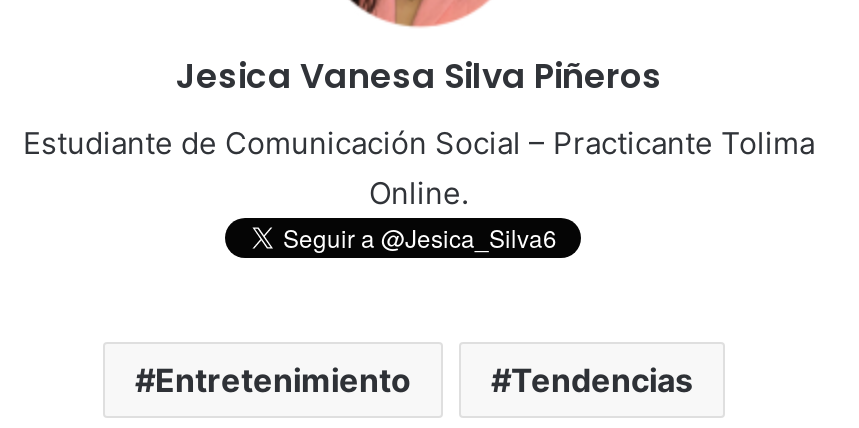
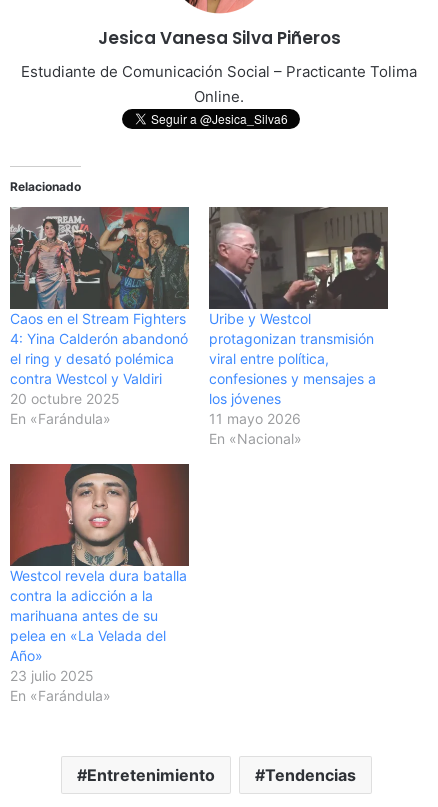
+ [image]
+ Caos en el Stream Fighters
+ 4: Yina Calderón abandonó
+ el ring y desató polémica
+ contra Westcol y Valdiri
+ 20 octubre 2025
+ En «Farándula»

+ [image]
+ Westcol revela dura batalla
+ contra la adicción a la
+ marihuana antes de su
+ pelea en «La Velada del
+ Año»
+ 23 julio 2025
+ En «Farándula»

+ Relacionado

+ [image]
+ Uribe y Westcol
+ protagonizan transmisión
+ viral entre política,
+ confesiones y mensajes a
+ los jóvenes
+ 11 mayo 2026
+ En «Nacional»
